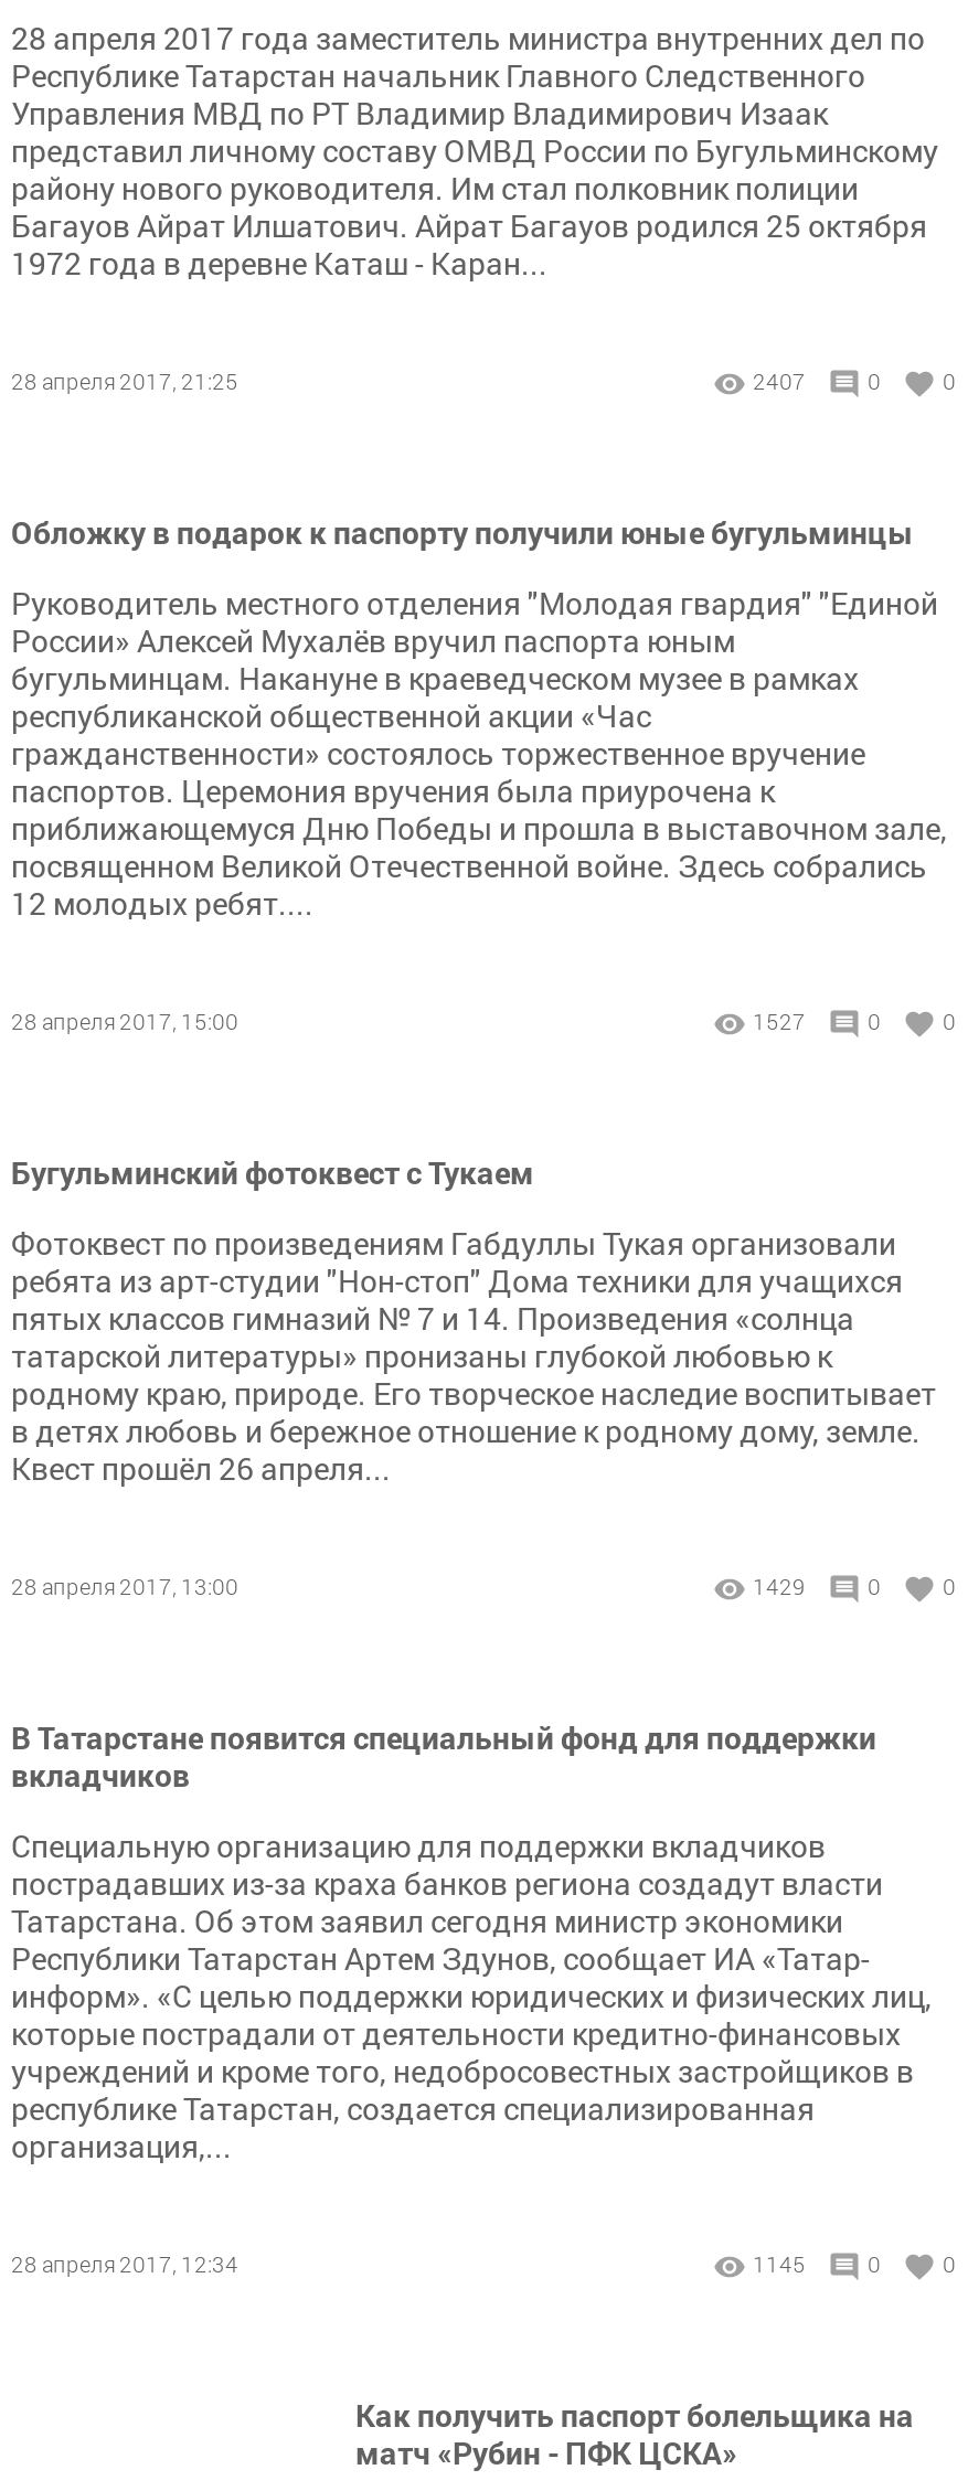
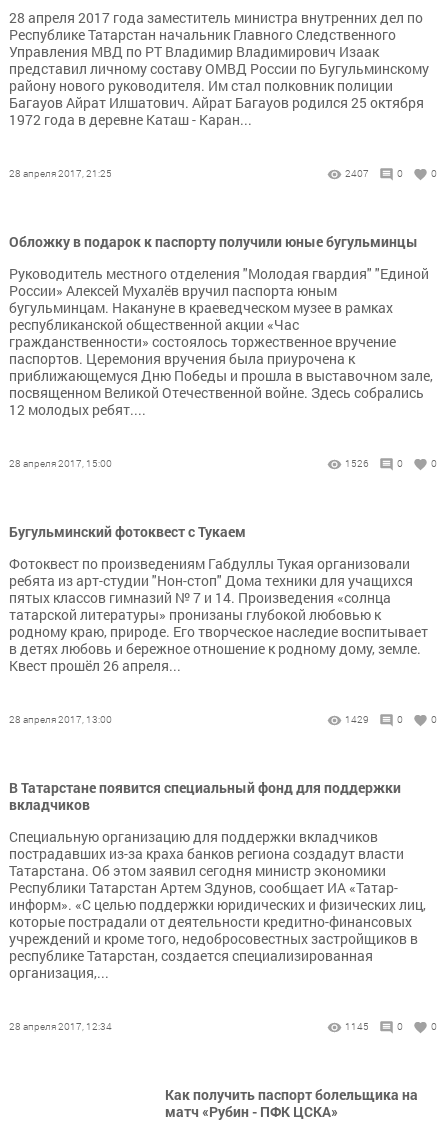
- 1527
+ 1526
